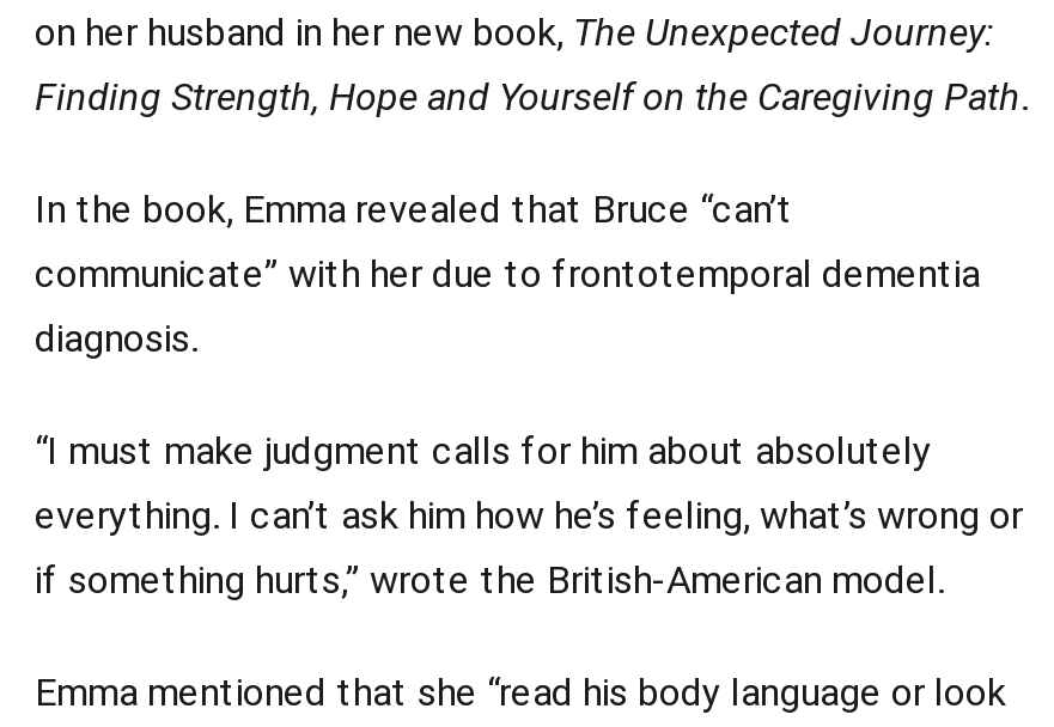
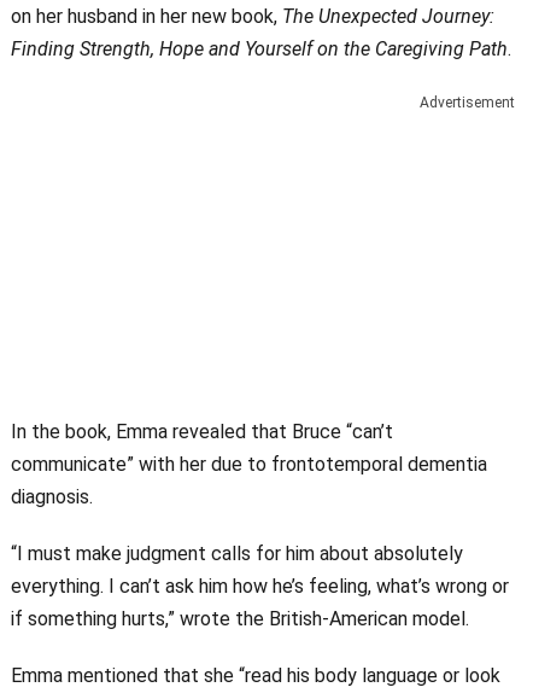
+ Advertisement
